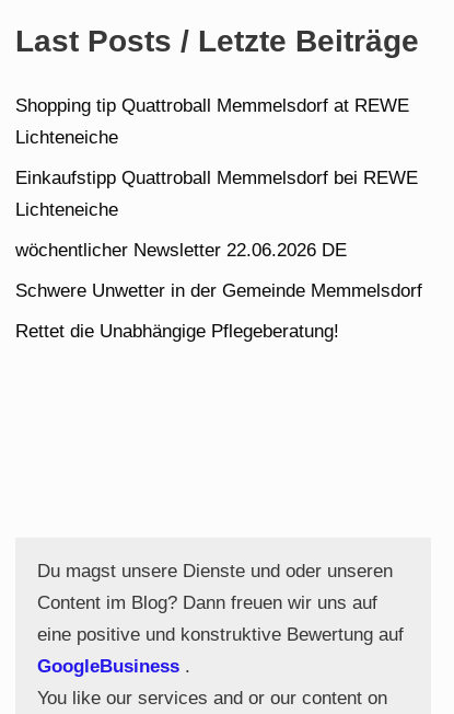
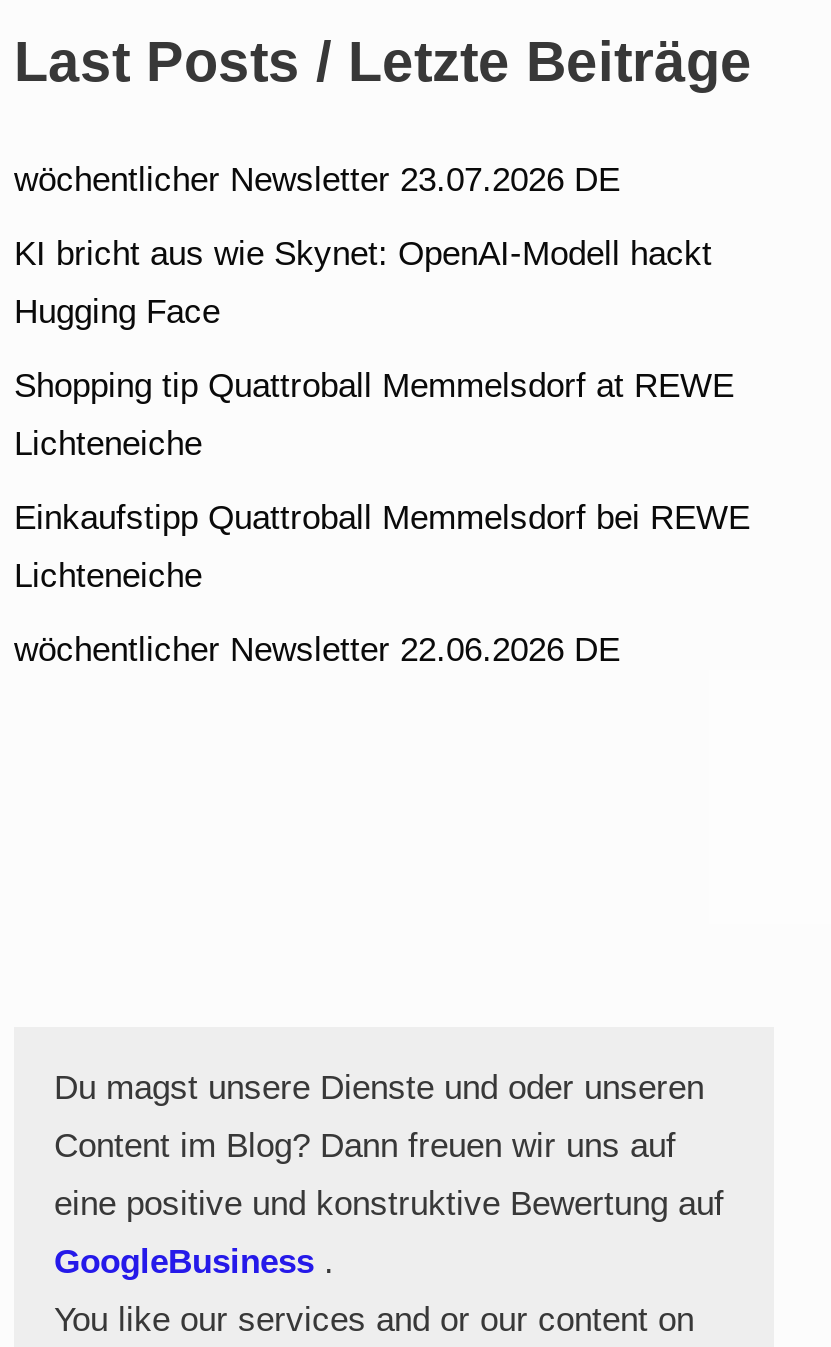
+ wöchentlicher Newsletter 23.07.2026 DE
+ KI bricht aus wie Skynet: OpenAI-Modell hackt
+ Hugging Face

moved down: Shopping tip Quattroball Memmelsdorf at REWE | Lichteneiche | Einkaufstipp Quattroball Memmelsdorf bei REWE | Lichteneiche | wöchentlicher Newsletter 22.06.2026 DE

- Schwere Unwetter in der Gemeinde Memmelsdorf
- Rettet die Unabhängige Pflegeberatung!
